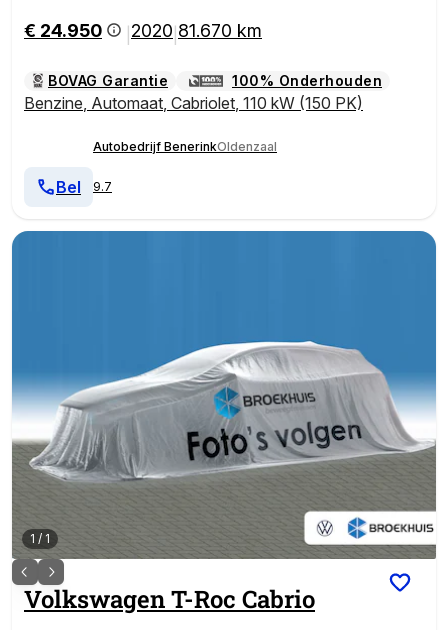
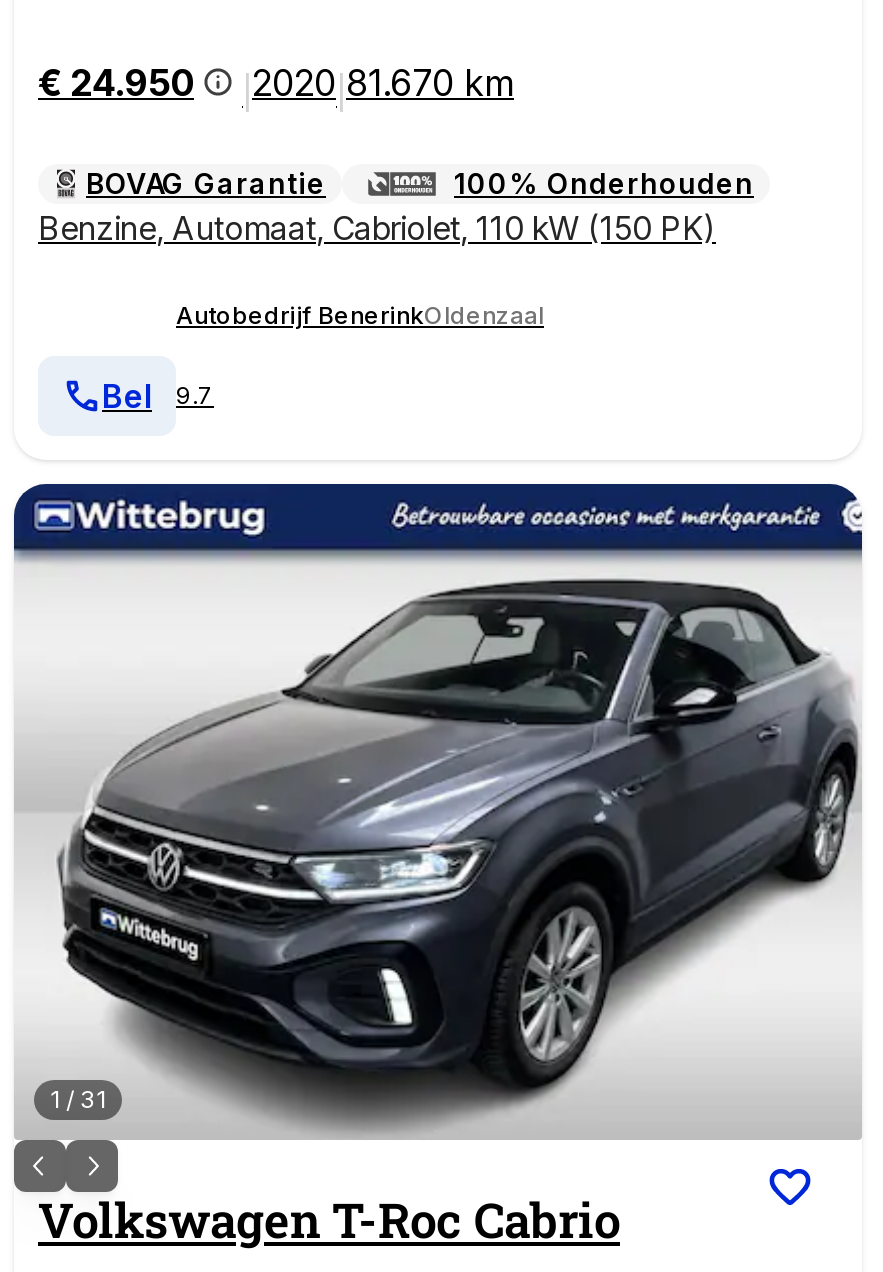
- [image]
- 1 / 1
+ [image]
+ 1 / 31
